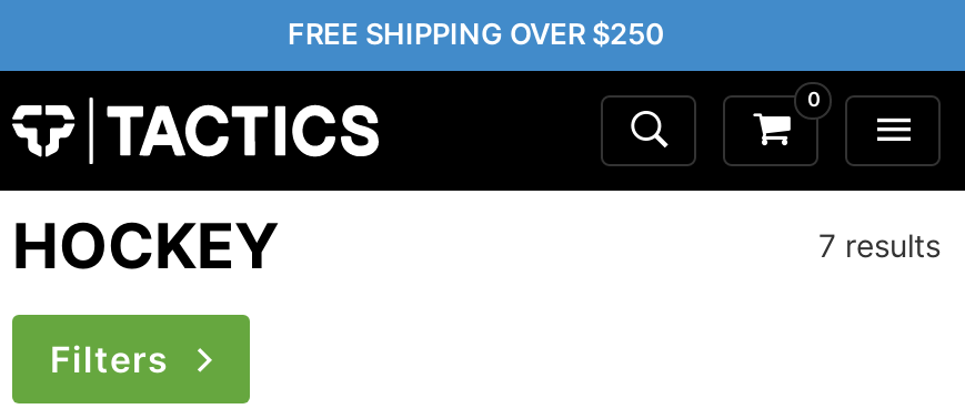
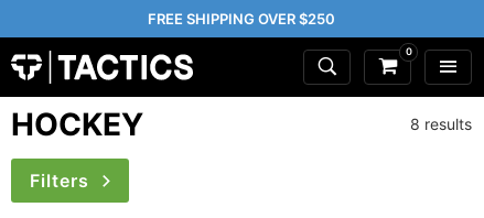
- 7 results
+ 8 results
